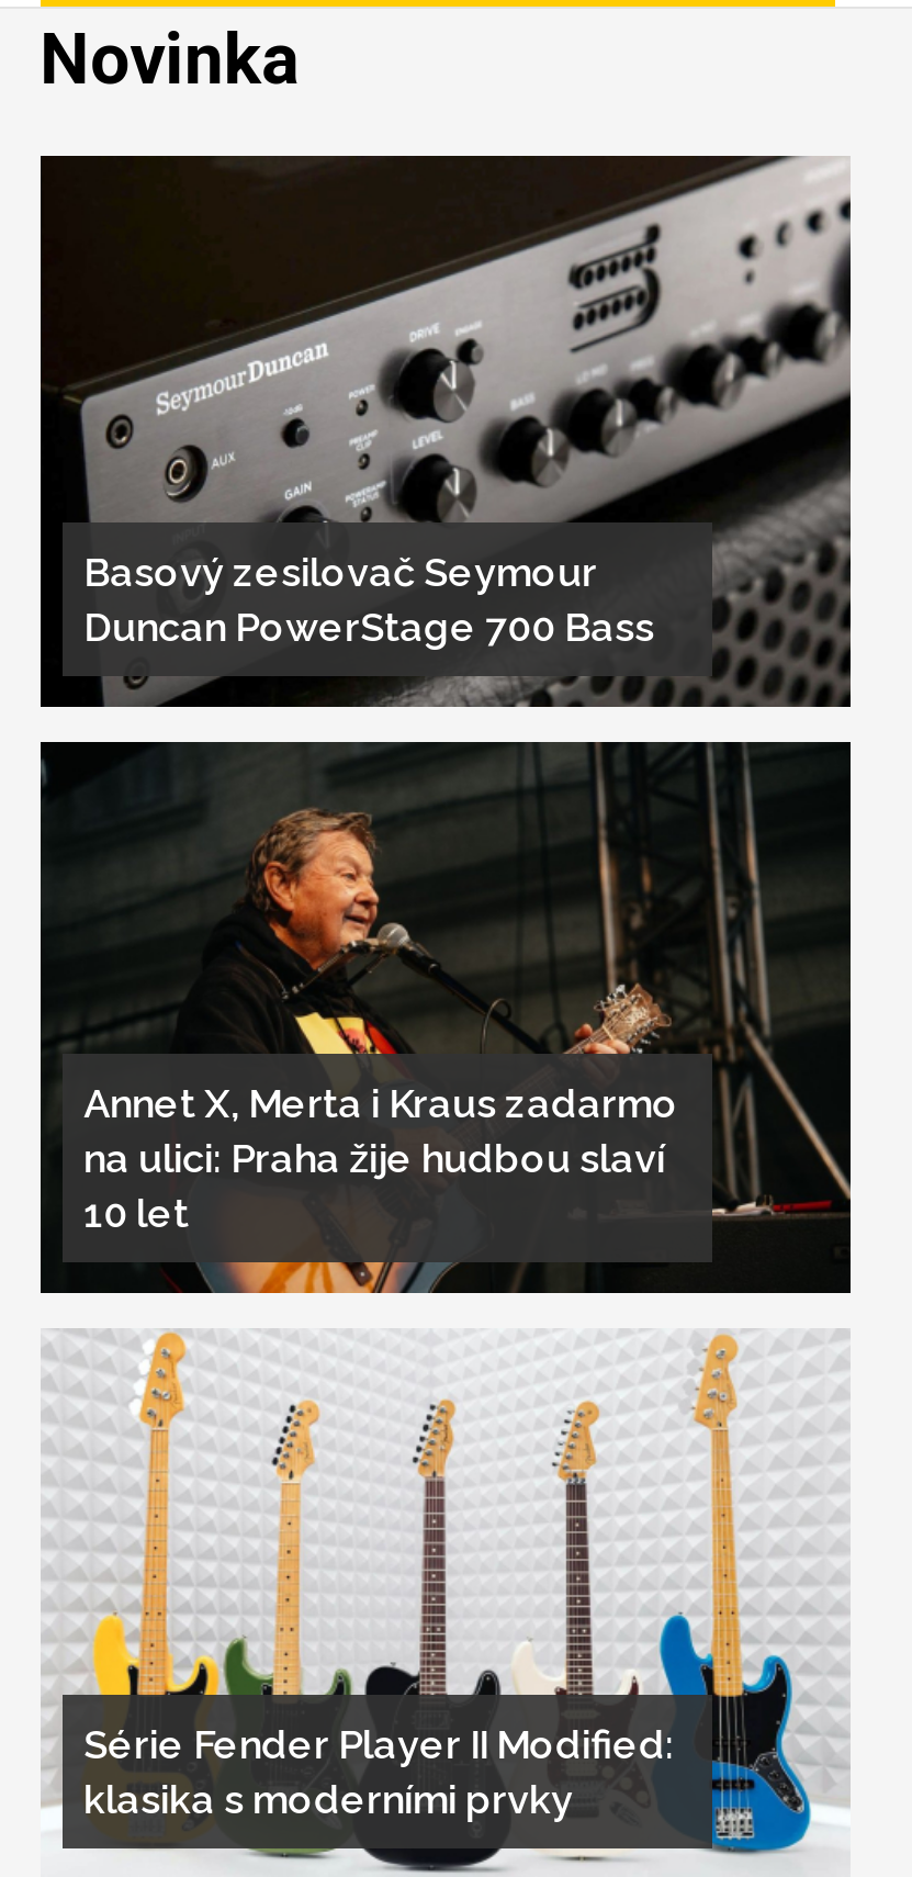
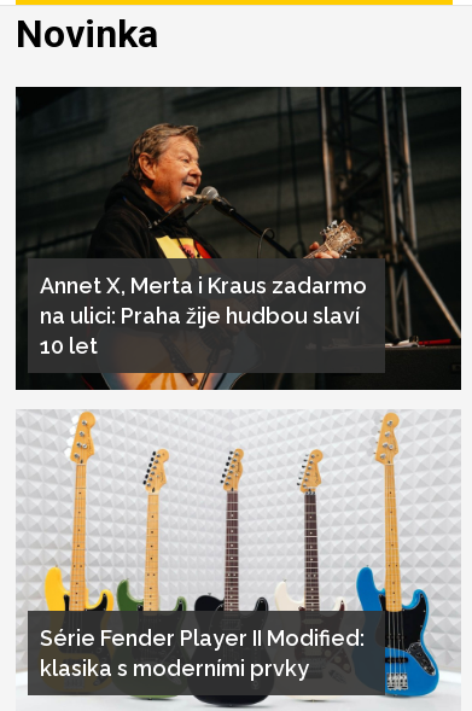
- [image]
- Basový zesilovač Seymour
- Duncan PowerStage 700 Bass
